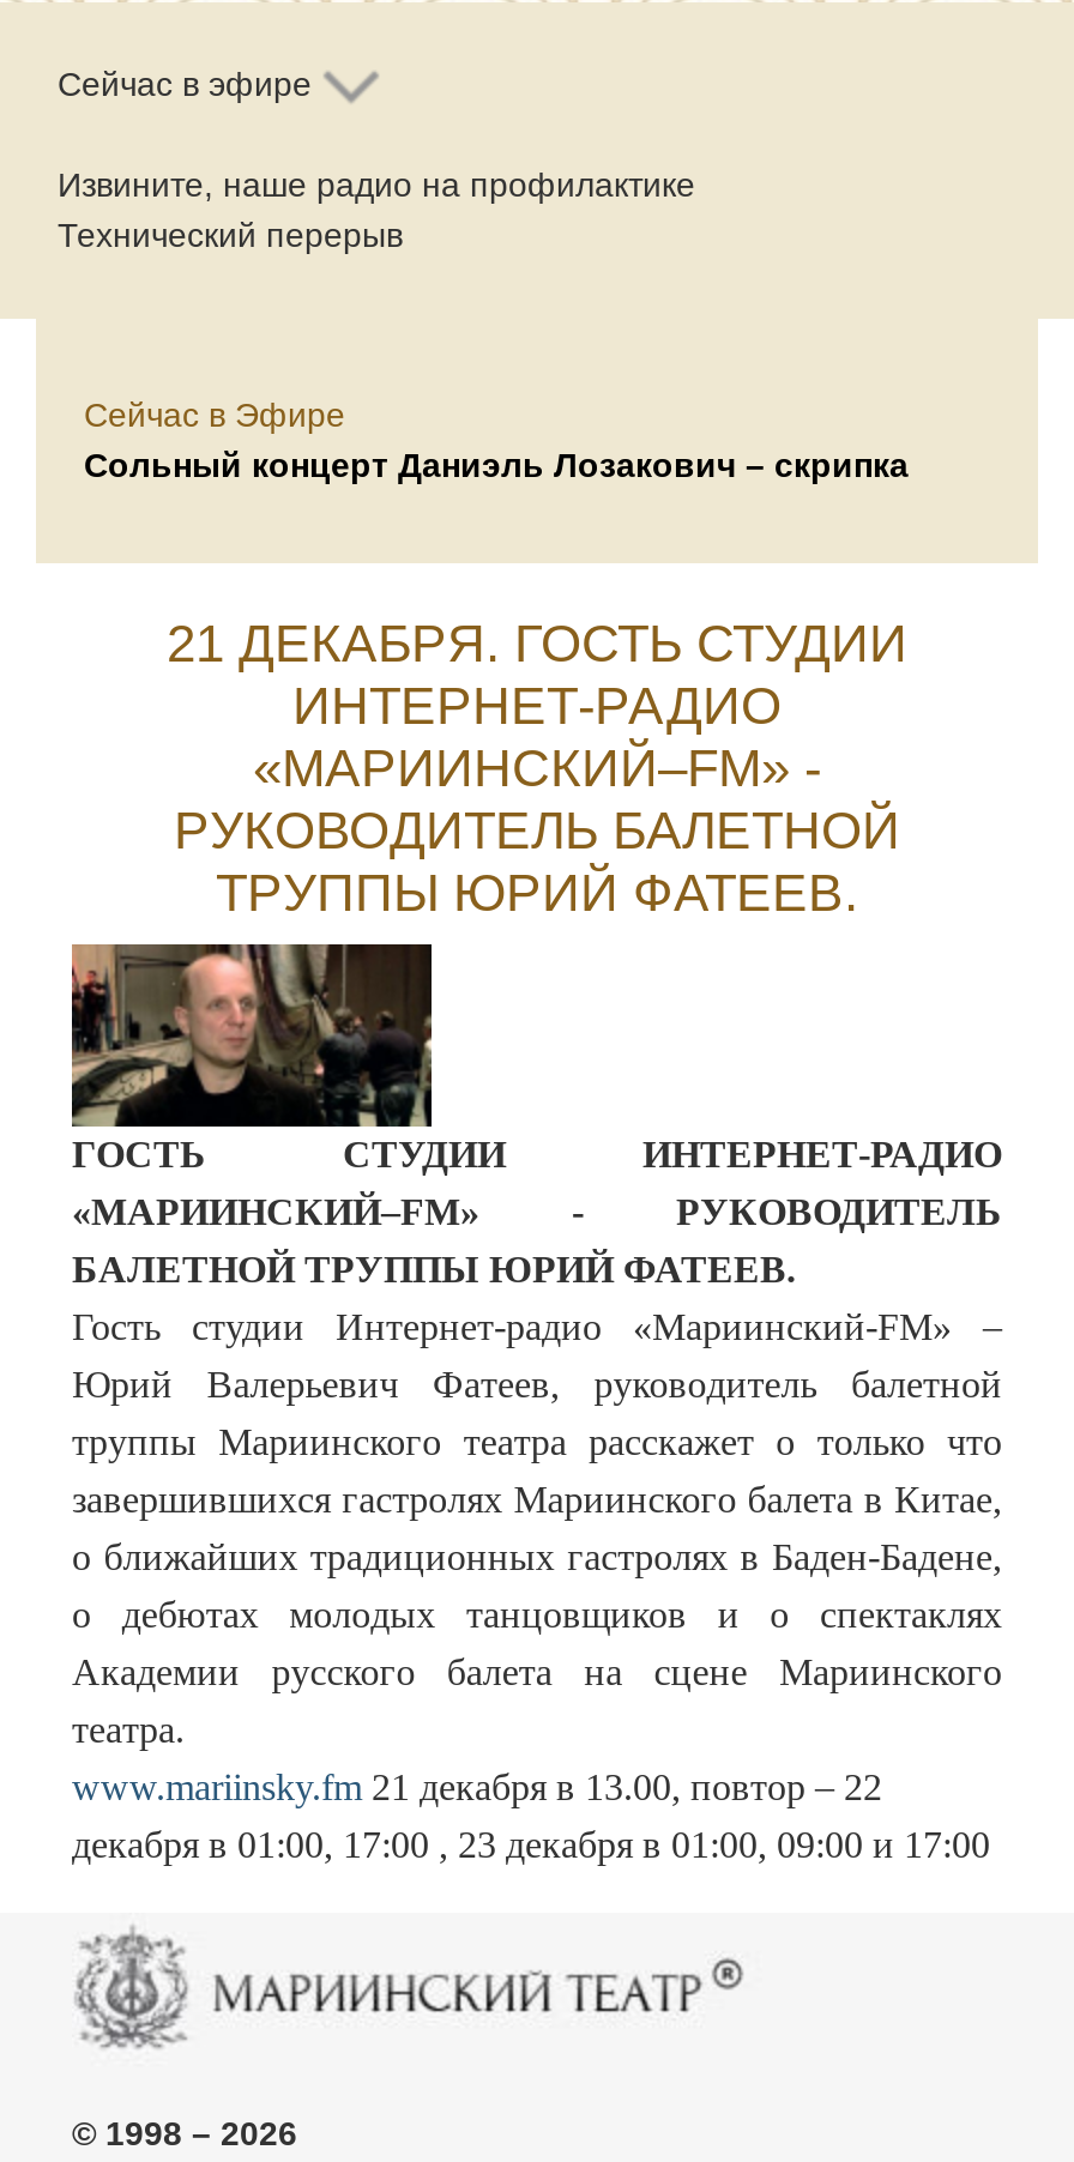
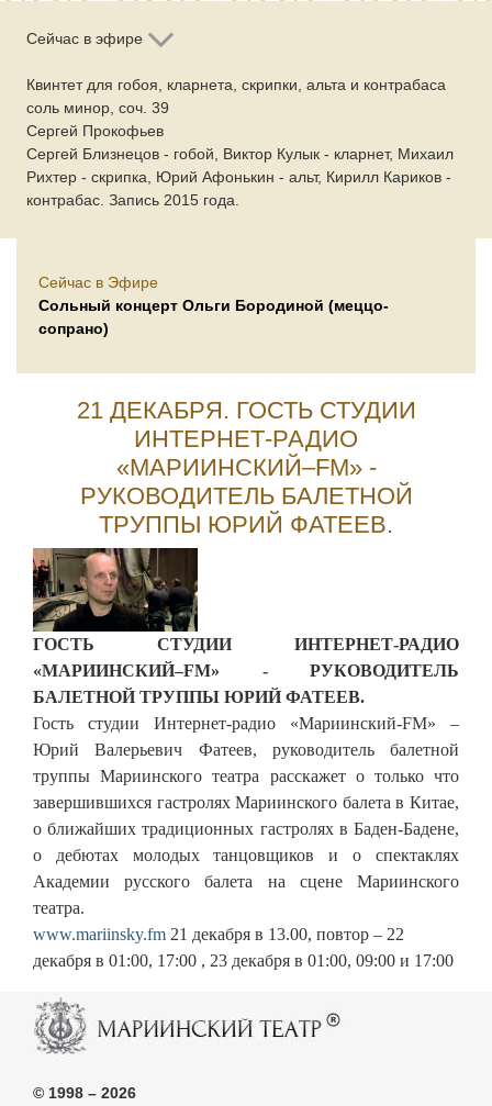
- Извините, наше радио на профилактике
- Технический перерыв
+ Квинтет для гобоя, кларнета, скрипки, альта и контрабаса
+ соль минор, соч. 39
+ Сергей Прокофьев
+ Сергей Близнецов - гобой, Виктор Кулык - кларнет, Михаил
+ Рихтер - скрипка, Юрий Афонькин - альт, Кирилл Кариков -
+ контрабас. Запись 2015 года.

- Сольный концерт Даниэль Лозакович – скрипка
+ Сольный концерт Ольги Бородиной (меццо-
+ сопрано)
